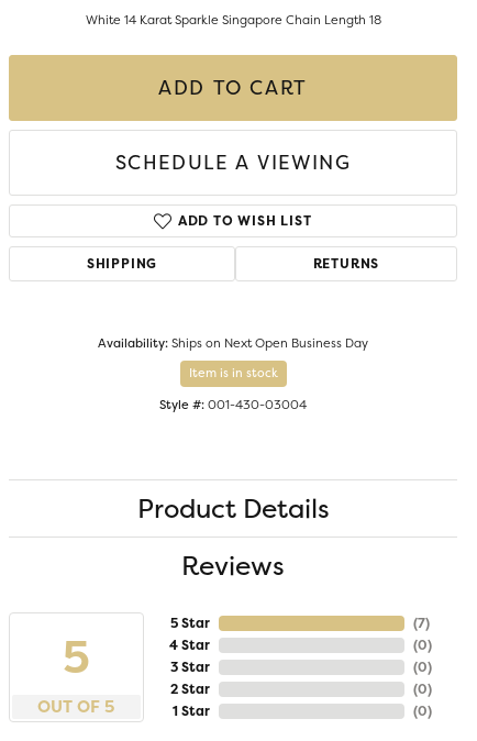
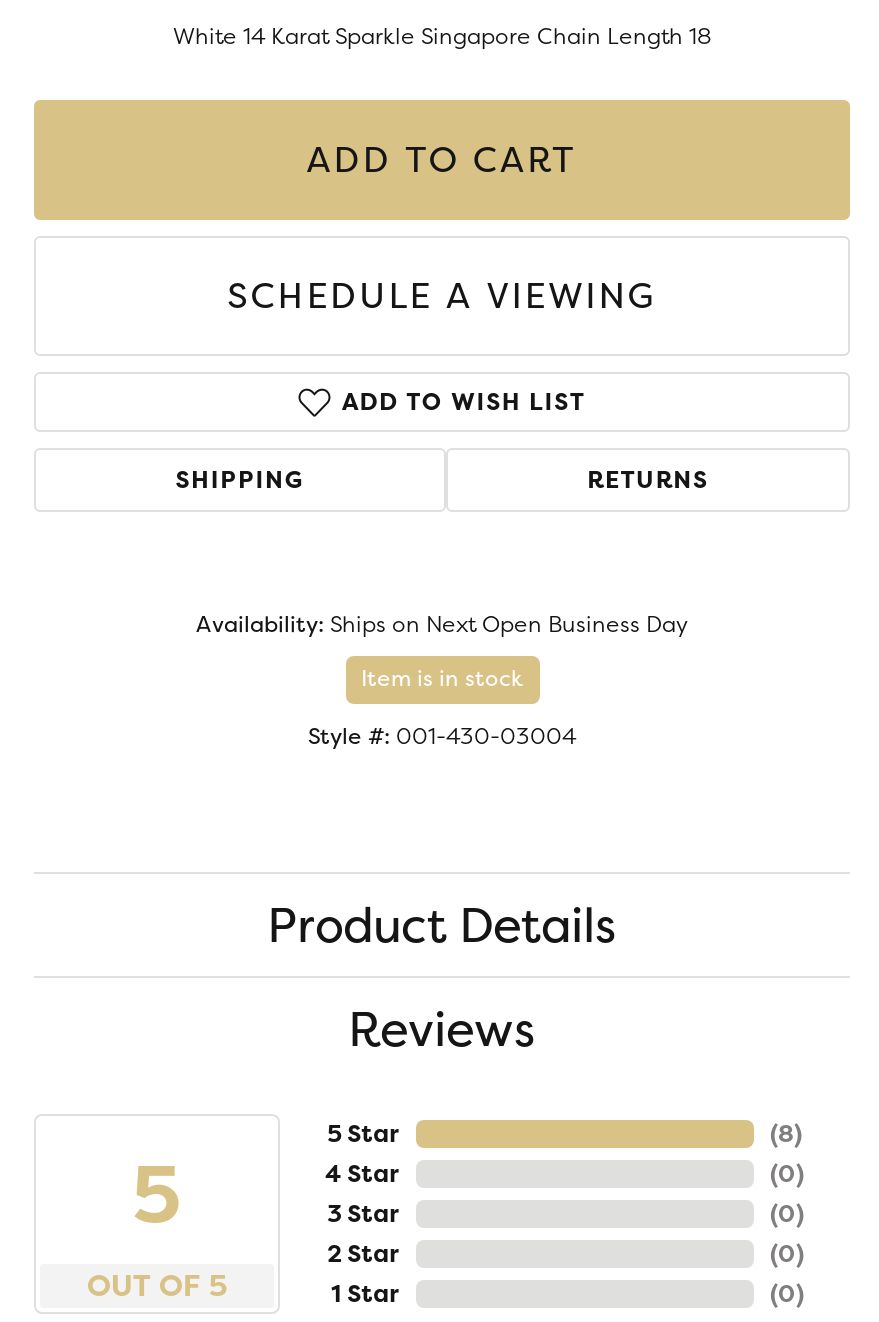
- (7)
+ (8)
